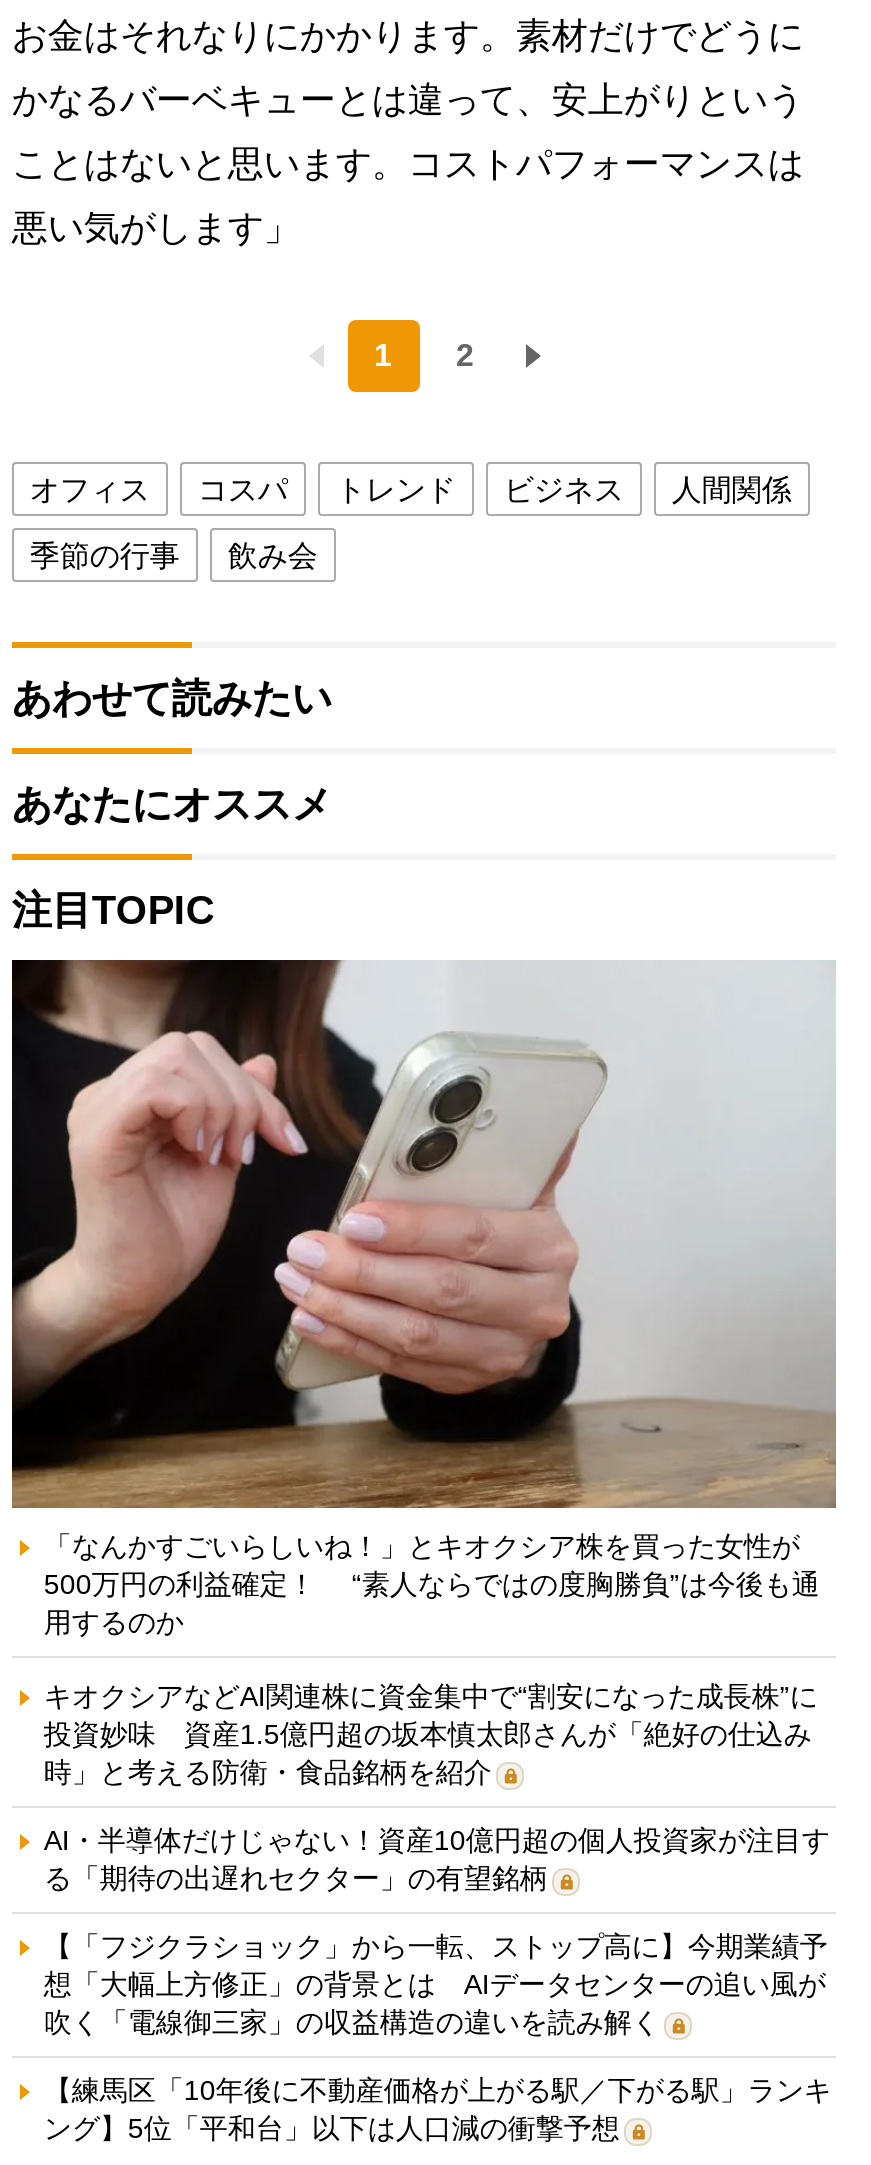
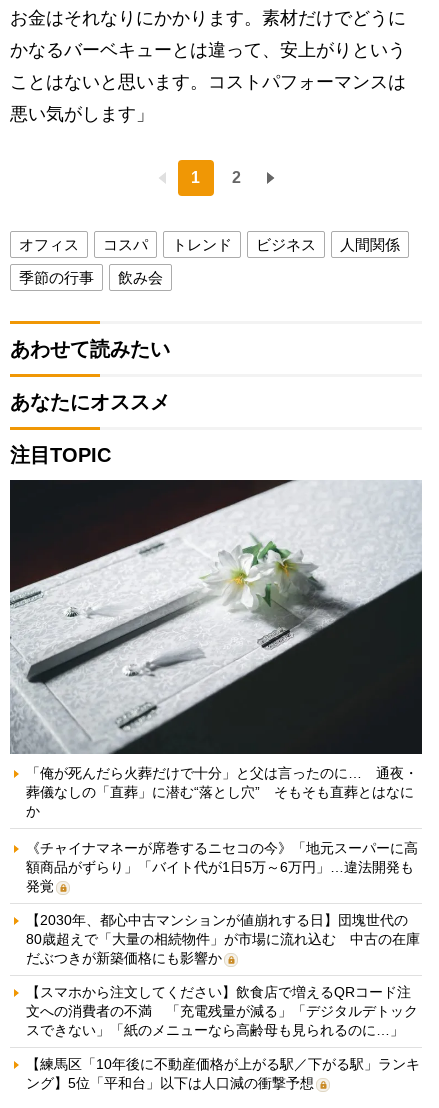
- [image]
- 「なんかすごいらしいね！」とキオクシア株を買った女性が
- 500万円の利益確定！ “素人ならではの度胸勝負”は今後も通
- 用するのか
+ [image]
+ 「俺が死んだら火葬だけで十分」と父は言ったのに… 通夜・
+ 葬儀なしの「直葬」に潜む“落とし穴” そもそも直葬とはなに
+ か

- キオクシアなどAI関連株に資金集中で“割安になった成長株”に
- 投資妙味 資産1.5億円超の坂本慎太郎さんが「絶好の仕込み
- 時」と考える防衛・食品銘柄を紹介
+ 《チャイナマネーが席巻するニセコの今》「地元スーパーに高
+ 額商品がずらり」「バイト代が1日5万～6万円」…違法開発も
+ 発覚

- AI・半導体だけじゃない！資産10億円超の個人投資家が注目す
- る「期待の出遅れセクター」の有望銘柄
+ 【2030年、都心中古マンションが値崩れする日】団塊世代の
+ 80歳超えで「大量の相続物件」が市場に流れ込む 中古の在庫
+ だぶつきが新築価格にも影響か

- 【「フジクラショック」から一転、ストップ高に】今期業績予
- 想「大幅上方修正」の背景とは AIデータセンターの追い風が
- 吹く「電線御三家」の収益構造の違いを読み解く
+ 【スマホから注文してください】飲食店で増えるQRコード注
+ 文への消費者の不満 「充電残量が減る」「デジタルデトック
+ スできない」「紙のメニューなら高齢母も見られるのに…」
